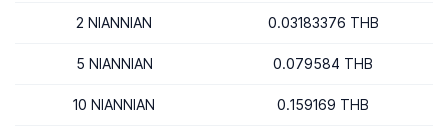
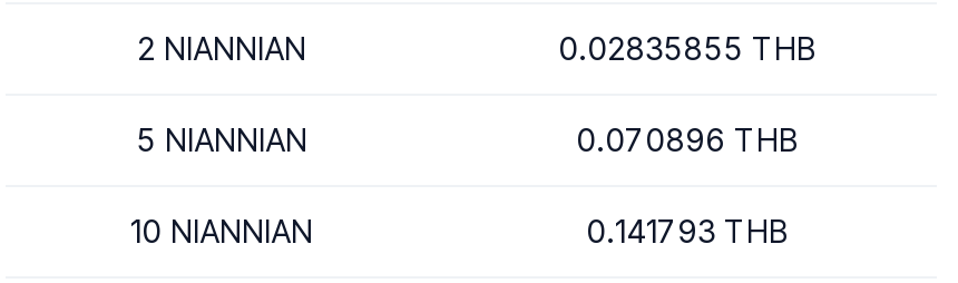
- 0.03183376 THB
+ 0.02835855 THB

- 0.079584 THB
+ 0.070896 THB

- 0.159169 THB
+ 0.141793 THB
